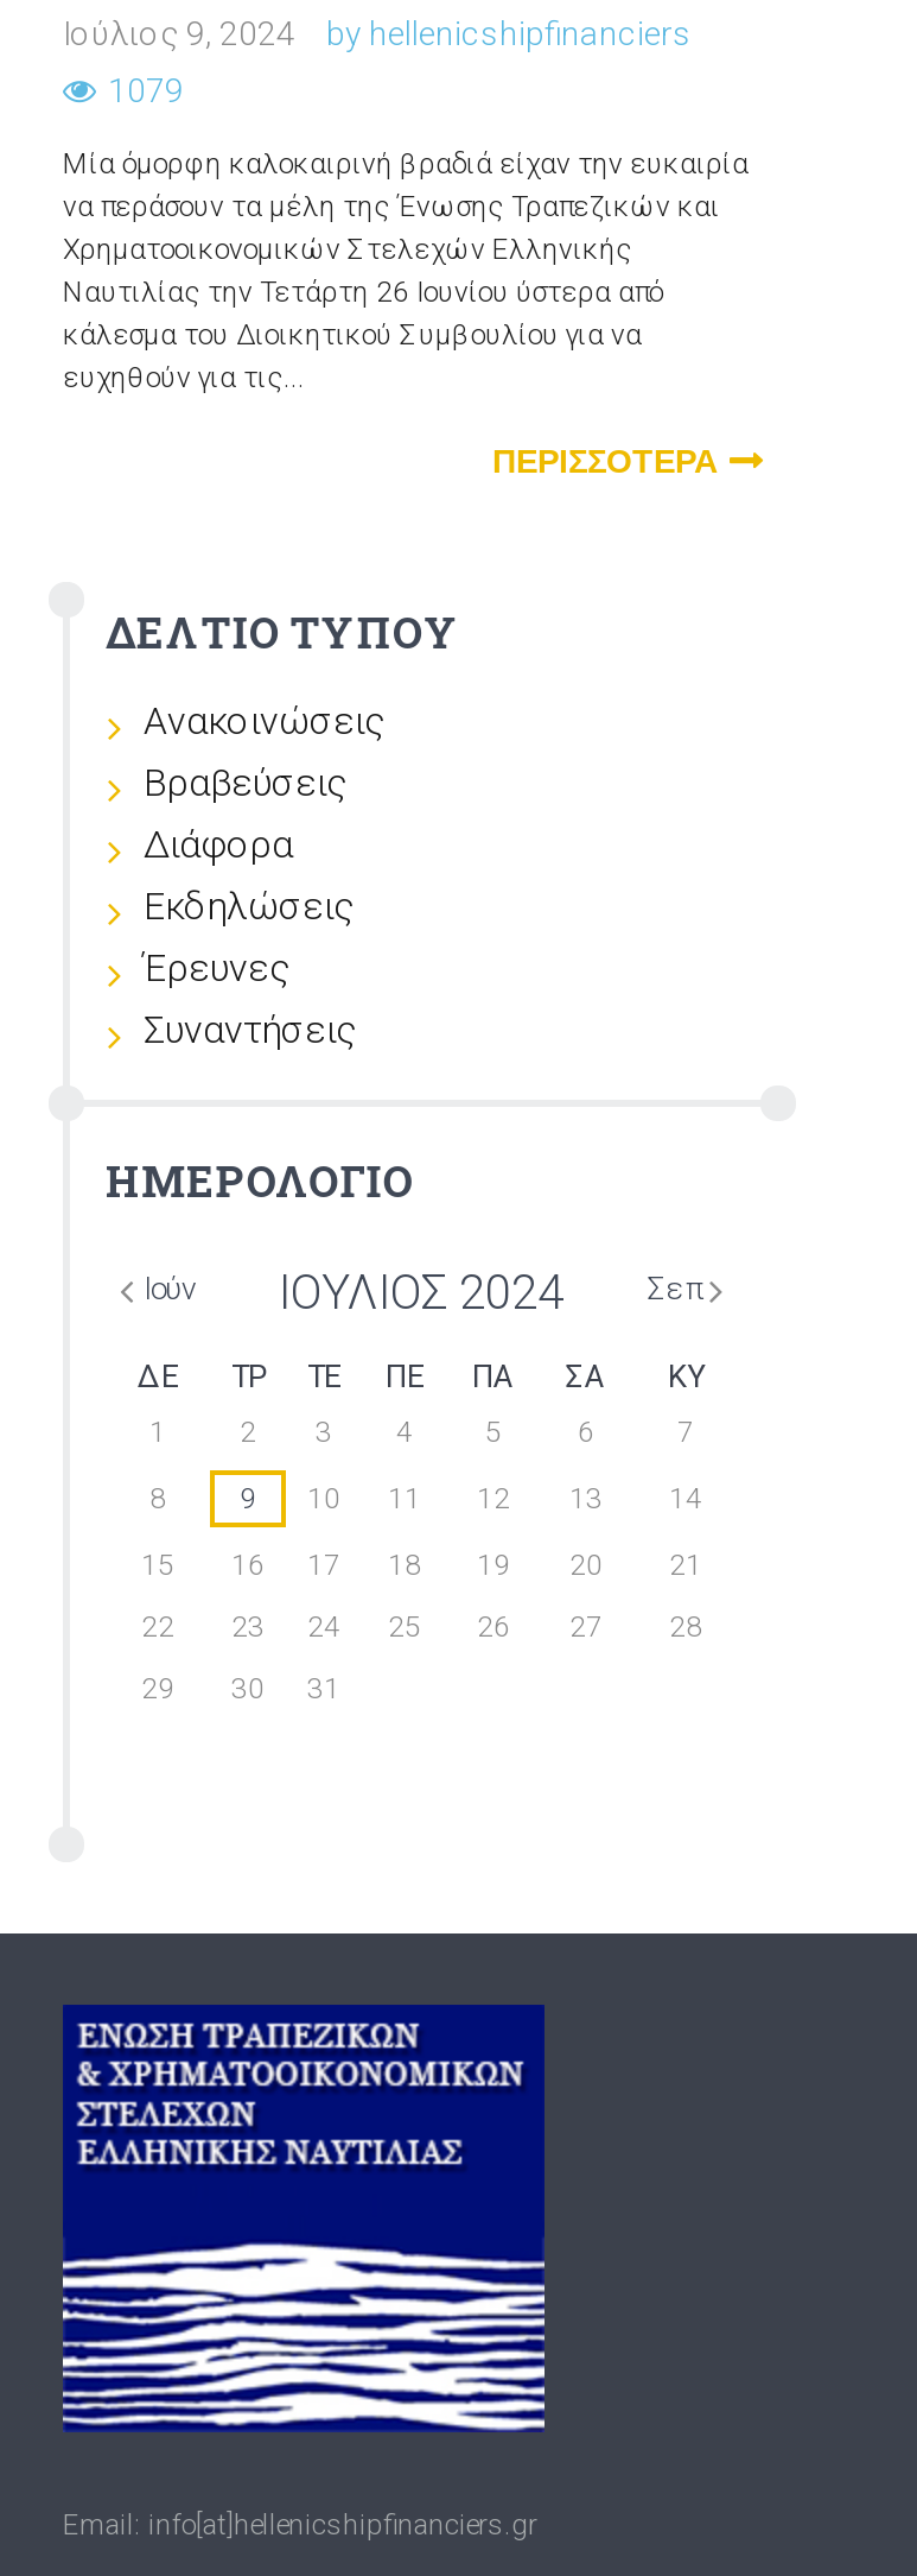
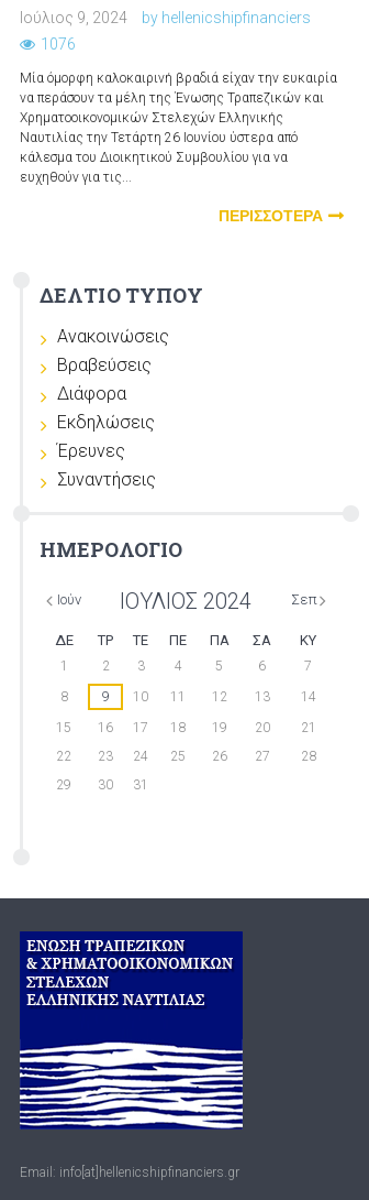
- 1079
+ 1076
